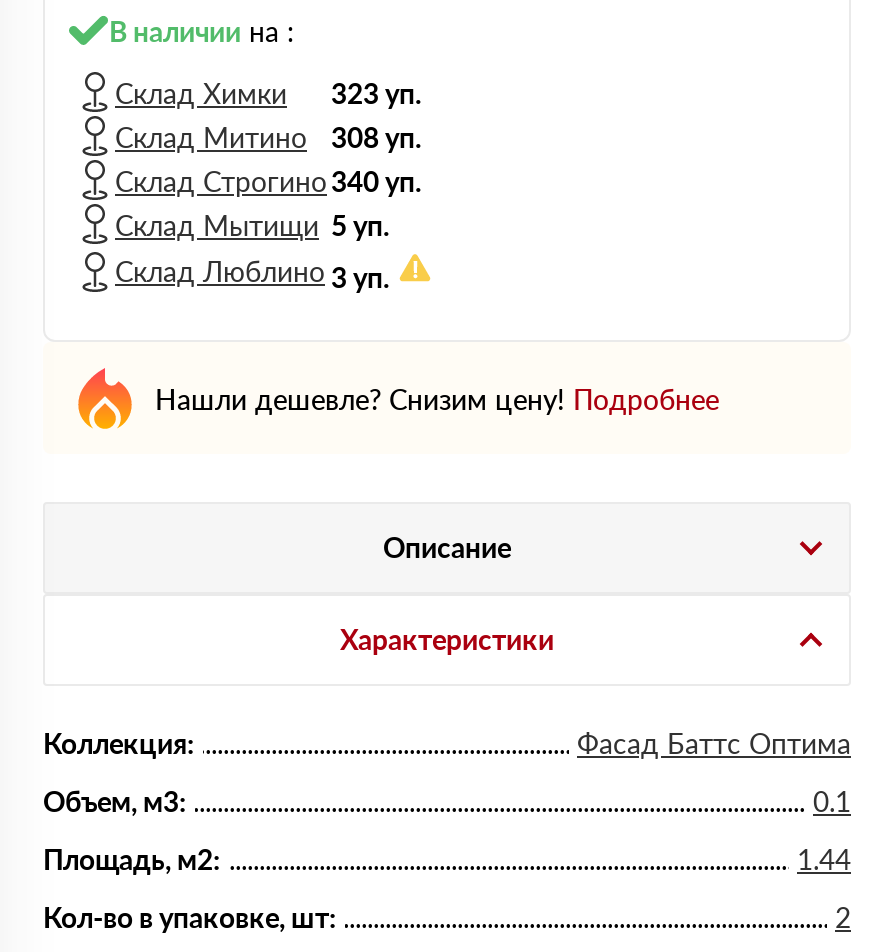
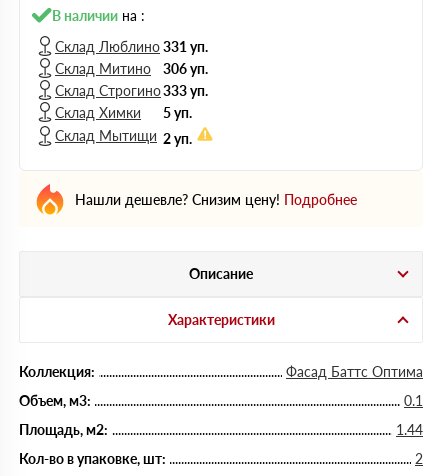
- Склад Химки
- 323 уп.
+ Склад Люблино 331 уп.

- 308 уп.
- Склад Строгино 340 уп.
- Склад Мытищи 5 уп.
- Склад Люблино 3 уп.
+ 306 уп.
+ Склад Строгино 333 уп.
+ Склад Химки
+ 5 уп.
+ Склад Мытищи 2 уп.
